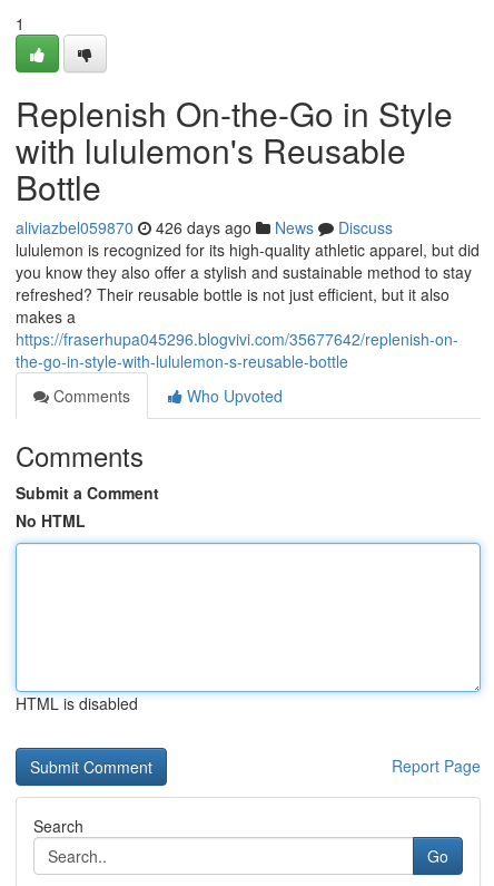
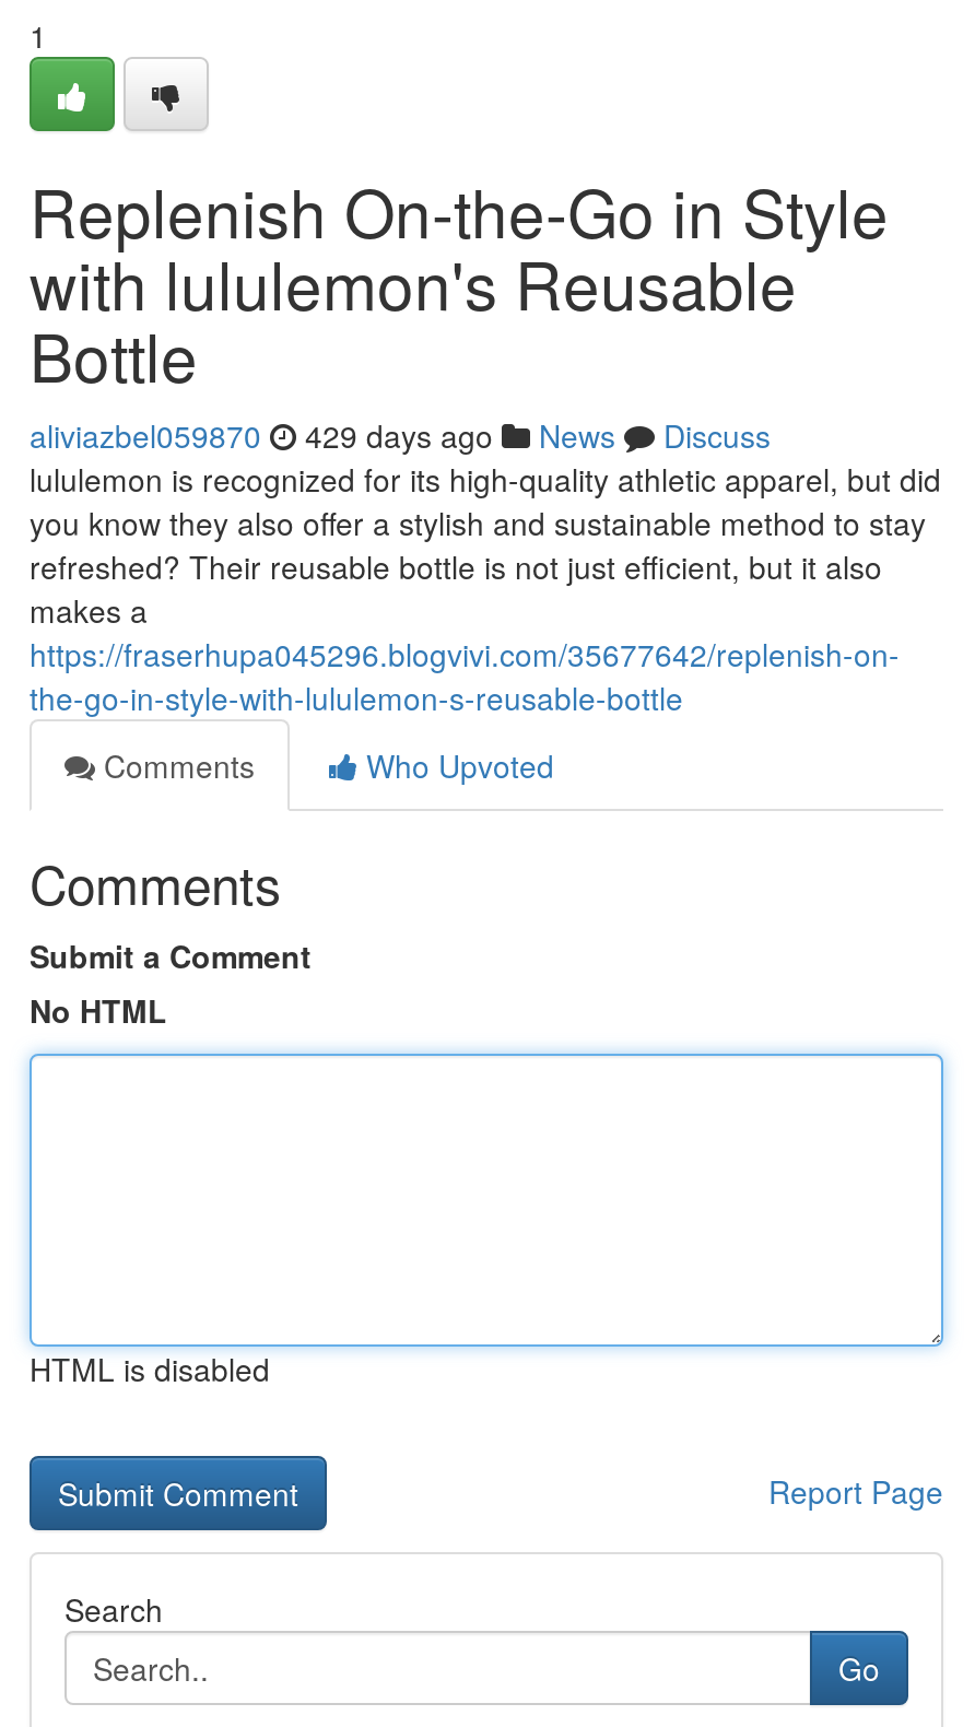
- aliviazbel059870 426 days ago News Discuss
+ aliviazbel059870 429 days ago News Discuss
